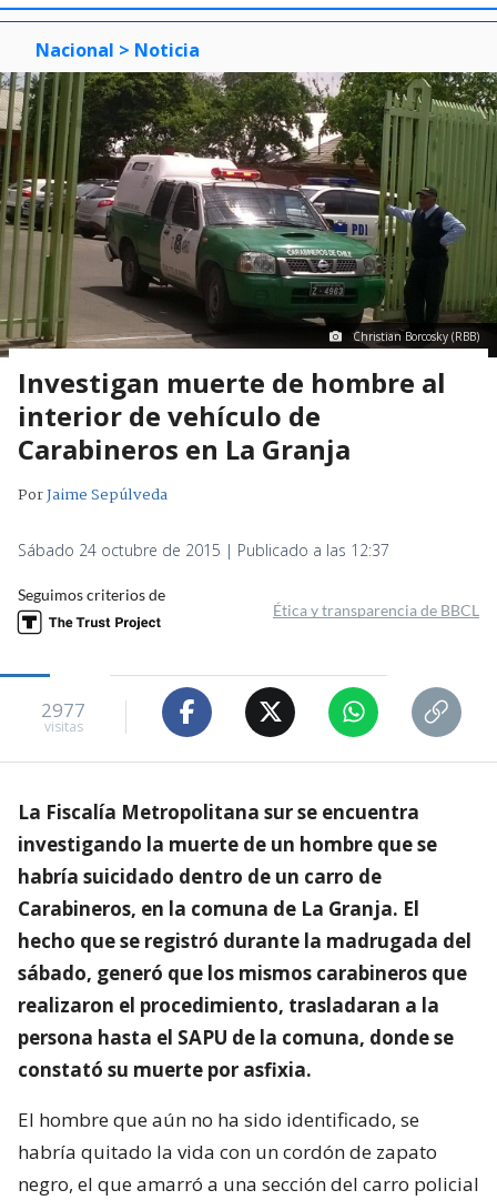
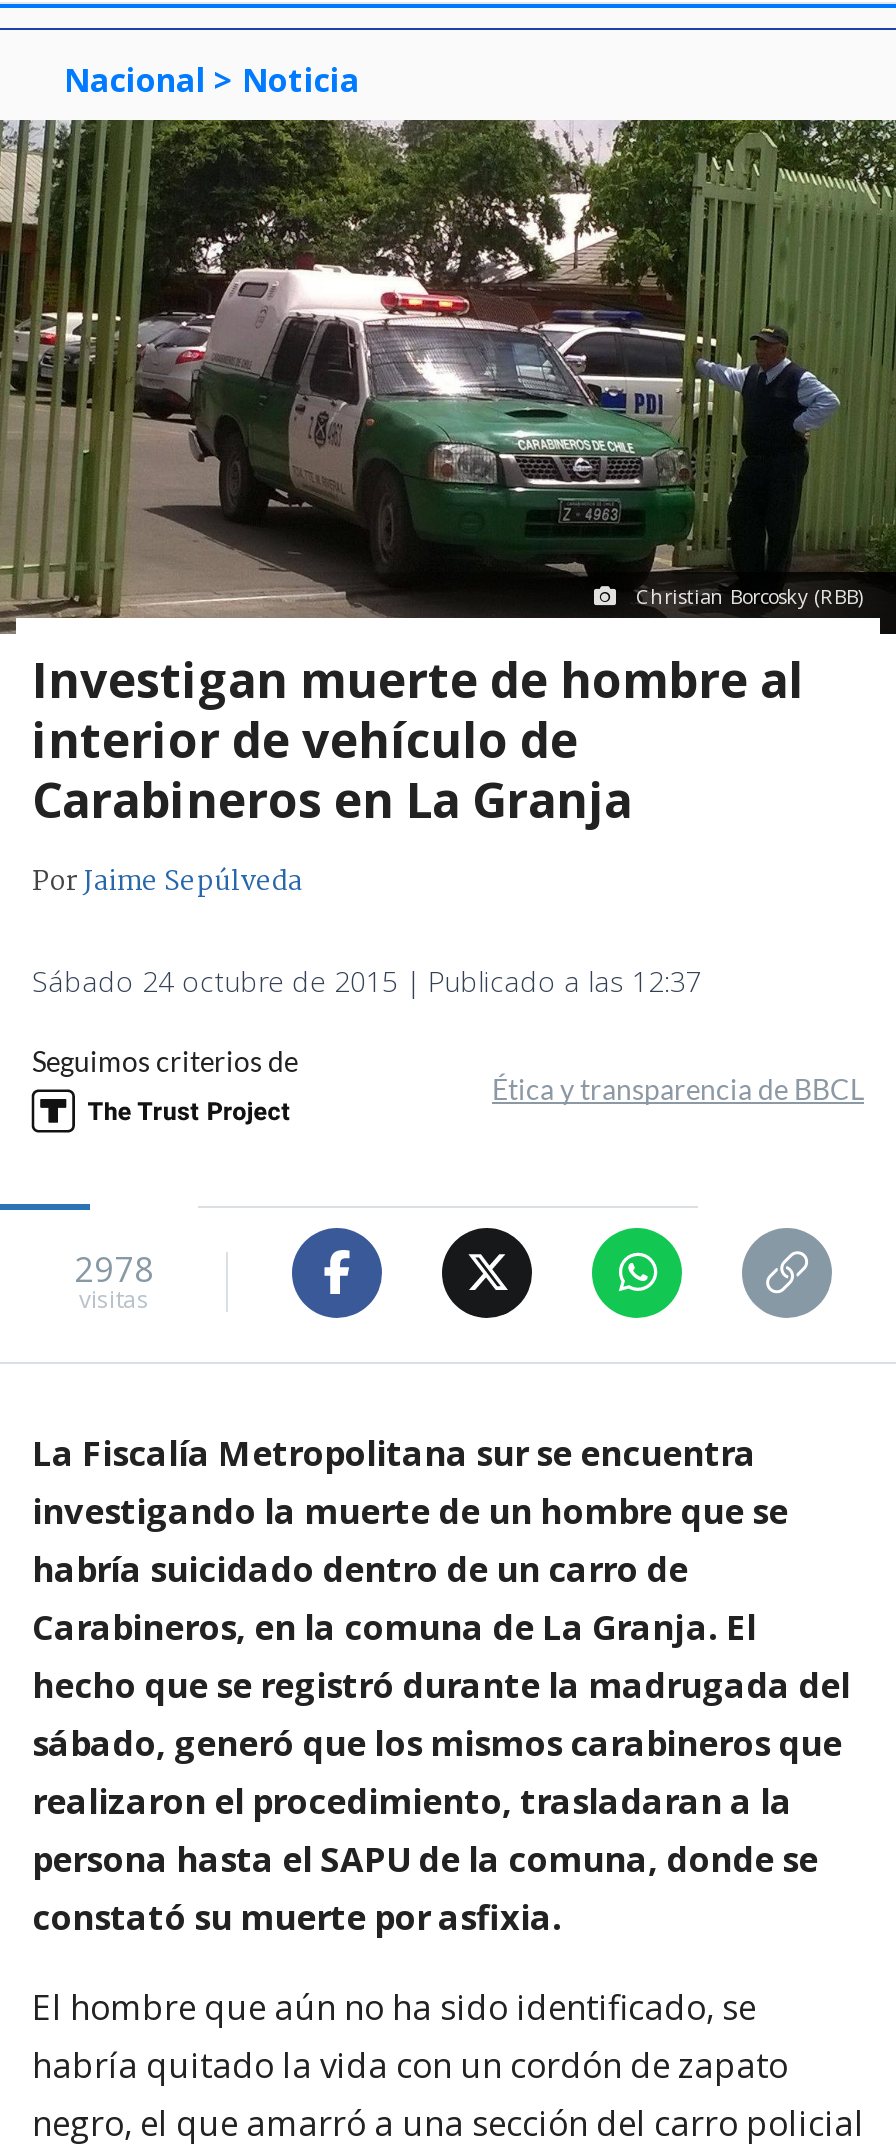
- 2977
+ 2978
